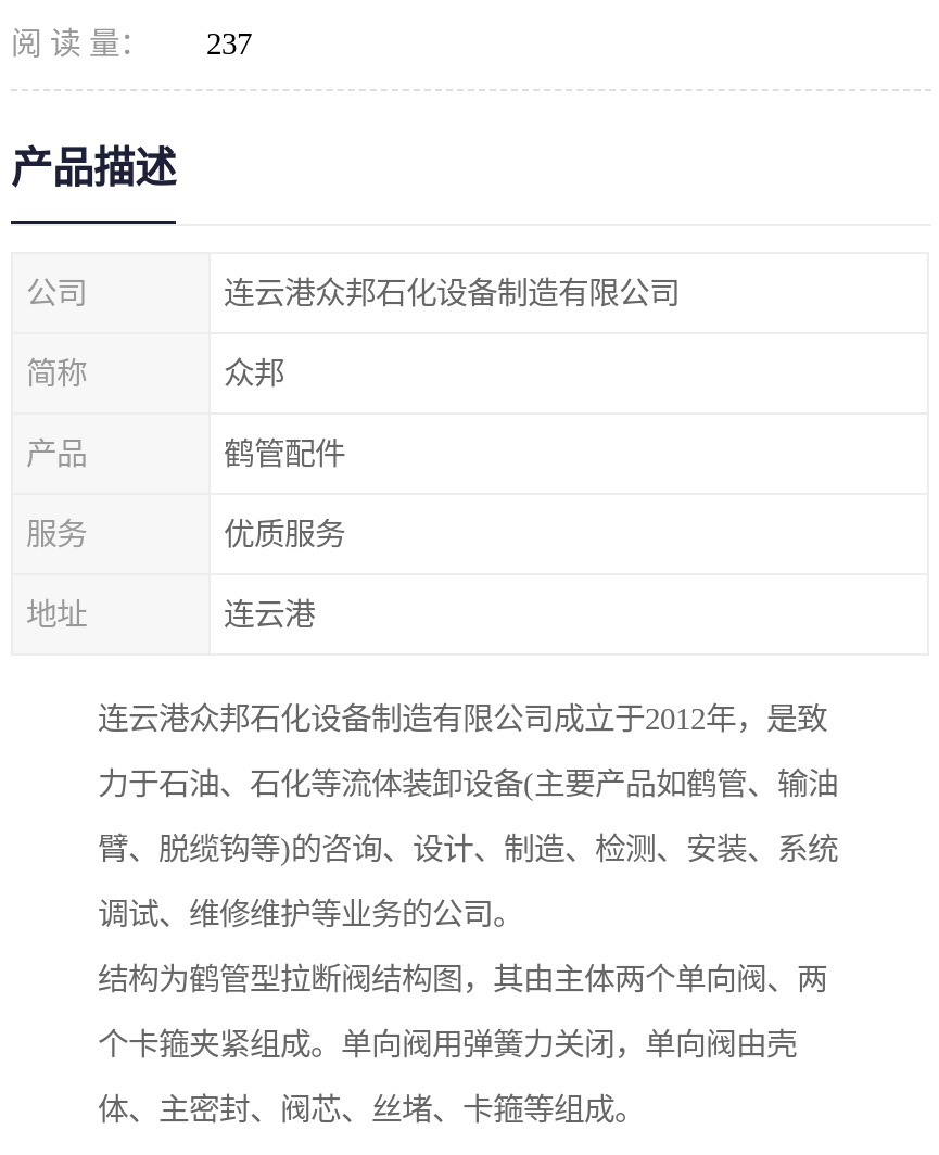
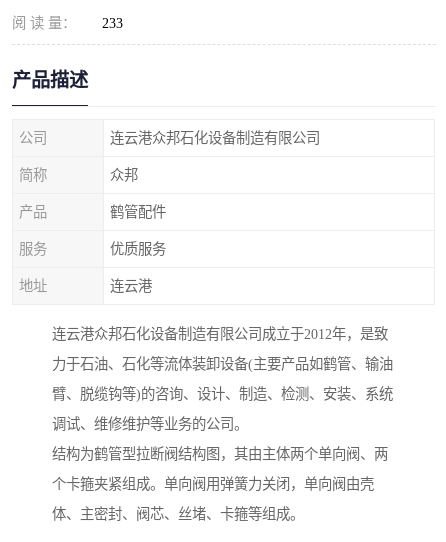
- 阅 读 量： 237
+ 阅 读 量： 233
